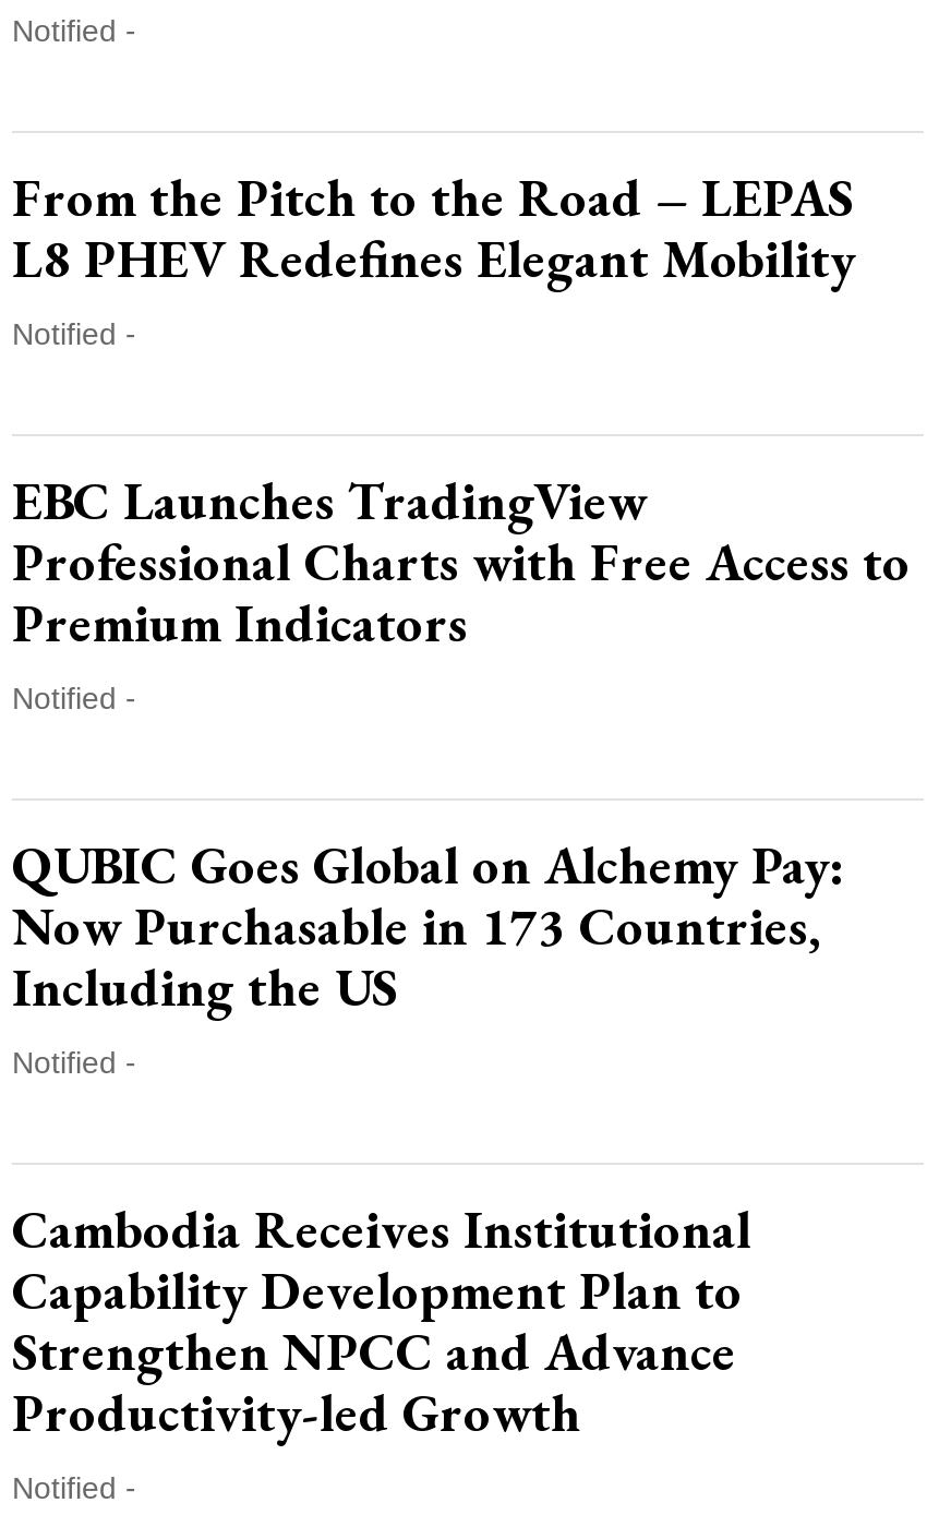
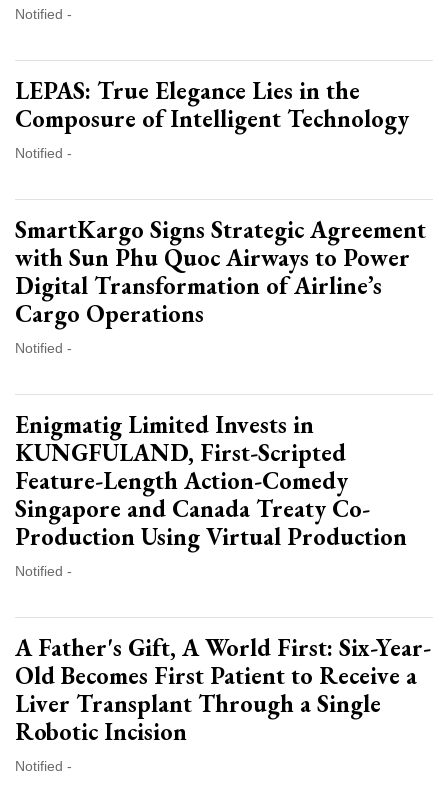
- From the Pitch to the Road – LEPAS
- L8 PHEV Redefines Elegant Mobility
+ LEPAS: True Elegance Lies in the
+ Composure of Intelligent Technology

- EBC Launches TradingView
- Professional Charts with Free Access to
- Premium Indicators
+ SmartKargo Signs Strategic Agreement
+ with Sun Phu Quoc Airways to Power
+ Digital Transformation of Airline’s
+ Cargo Operations

- QUBIC Goes Global on Alchemy Pay:
- Now Purchasable in 173 Countries,
- Including the US
+ Enigmatig Limited Invests in
+ KUNGFULAND, First-Scripted
+ Feature-Length Action-Comedy
+ Singapore and Canada Treaty Co-
+ Production Using Virtual Production

- Cambodia Receives Institutional
- Capability Development Plan to
- Strengthen NPCC and Advance
- Productivity-led Growth
+ A Father's Gift, A World First: Six-Year-
+ Old Becomes First Patient to Receive a
+ Liver Transplant Through a Single
+ Robotic Incision
